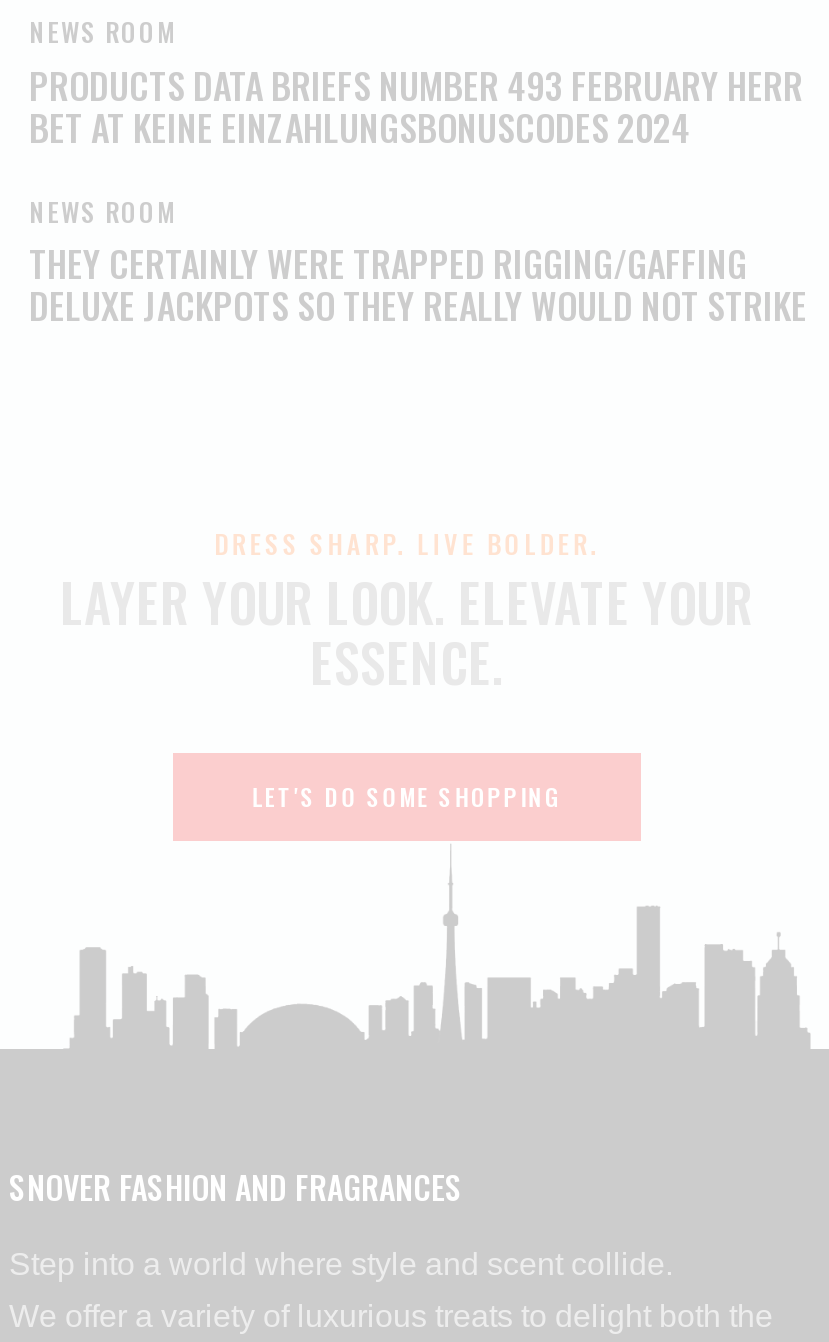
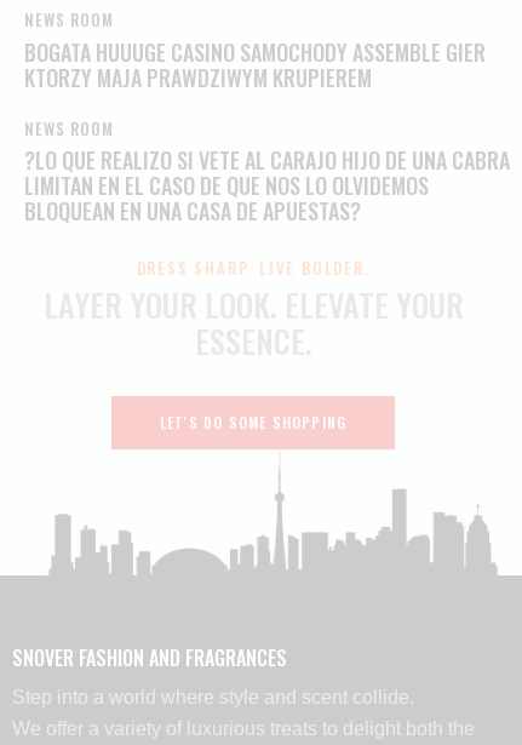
- PRODUCTS DATA BRIEFS NUMBER 493 FEBRUARY HERR
- BET AT KEINE EINZAHLUNGSBONUSCODES 2024
+ BOGATA HUUUGE CASINO SAMOCHODY ASSEMBLE GIER
+ KTORZY MAJA PRAWDZIWYM KRUPIEREM

- THEY CERTAINLY WERE TRAPPED RIGGING/GAFFING
- DELUXE JACKPOTS SO THEY REALLY WOULD NOT STRIKE
+ ?LO QUE REALIZO SI VETE AL CARAJO HIJO DE UNA CABRA
+ LIMITAN EN EL CASO DE QUE NOS LO OLVIDEMOS
+ BLOQUEAN EN UNA CASA DE APUESTAS?
